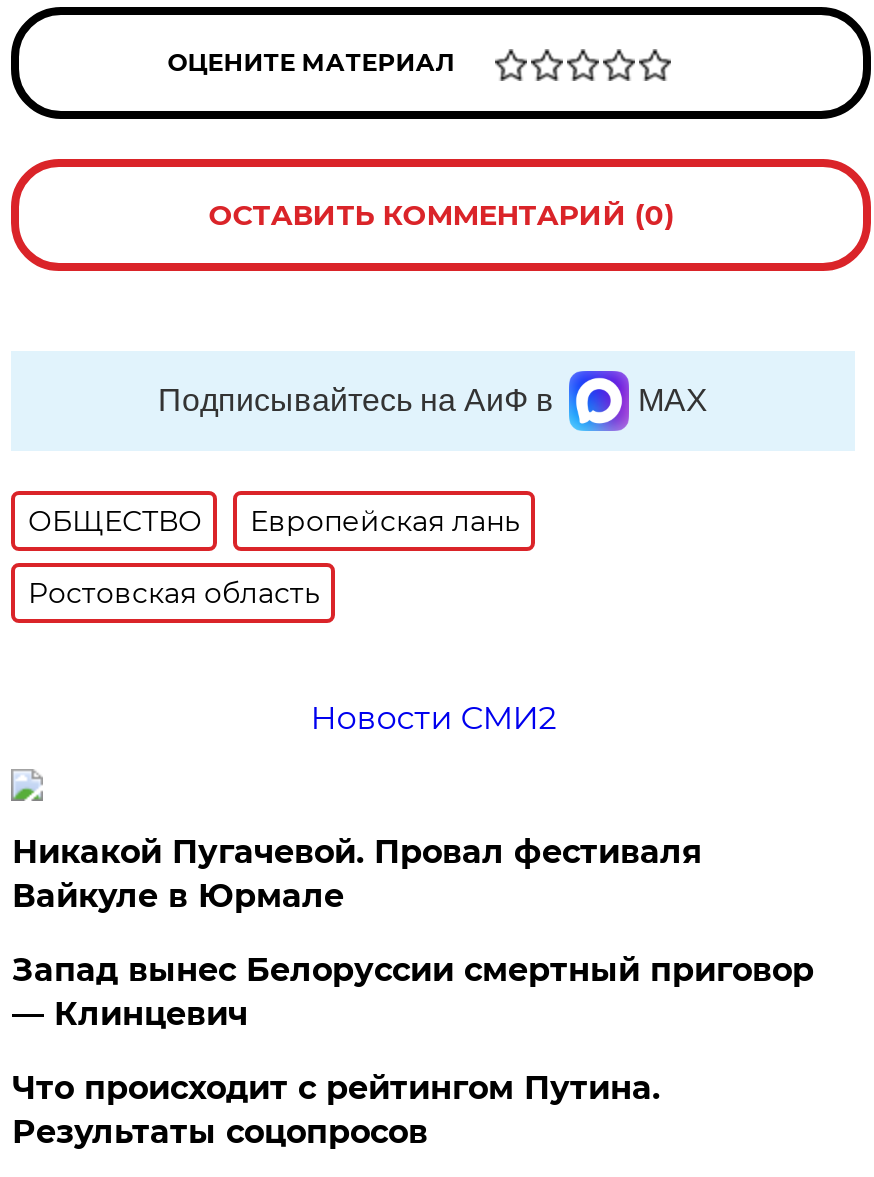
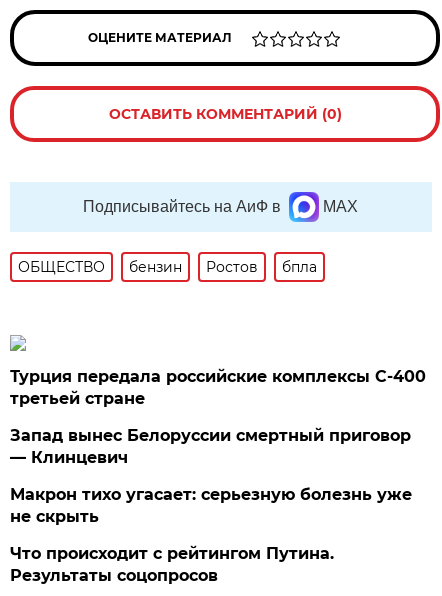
- Европейская лань
- Ростовская область
- Новости СМИ2
+ бензин
+ Ростов
+ бпла

- Никакой Пугачевой. Провал фестиваля
- Вайкуле в Юрмале
+ Турция передала российские комплексы С-400
+ третьей стране

moved up: Запад вынес Белоруссии смертный приговор | — Клинцевич

+ Макрон тихо угасает: серьезную болезнь уже
+ не скрыть
